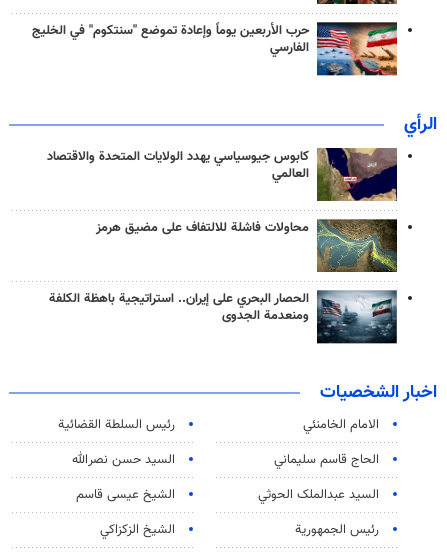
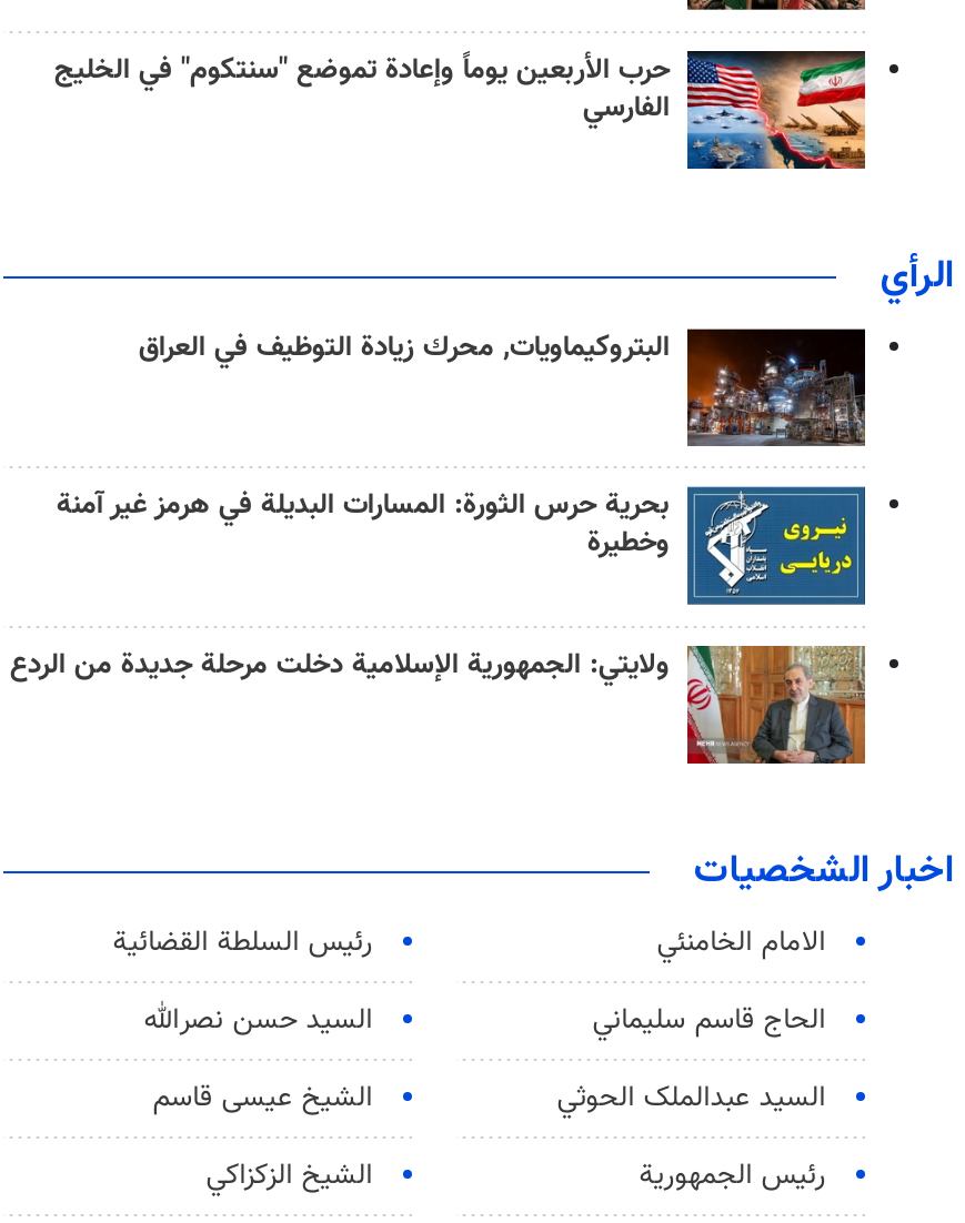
- [image]
- كابوس جيوسياسي يهدد الولايات المتحدة والاقتصاد
- العالمي
+ [image]
+ البتروكيماويات, محرك زيادة التوظيف في العراق

- [image]
- محاولات فاشلة للالتفاف على مضيق هرمز
+ [image]
+ بحرية حرس الثورة: المسارات البديلة في هرمز غير آمنة
+ وخطيرة

- [image]
- الحصار البحري على إيران.. استراتيجية باهظة الكلفة
- ومنعدمة الجدوى
+ [image]
+ ولايتي: الجمهورية الإسلامية دخلت مرحلة جديدة من الردع
